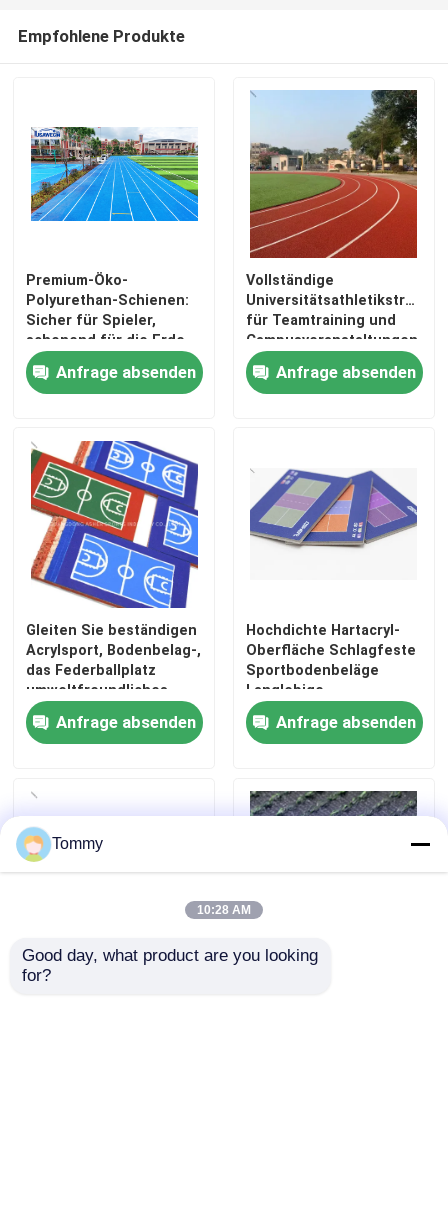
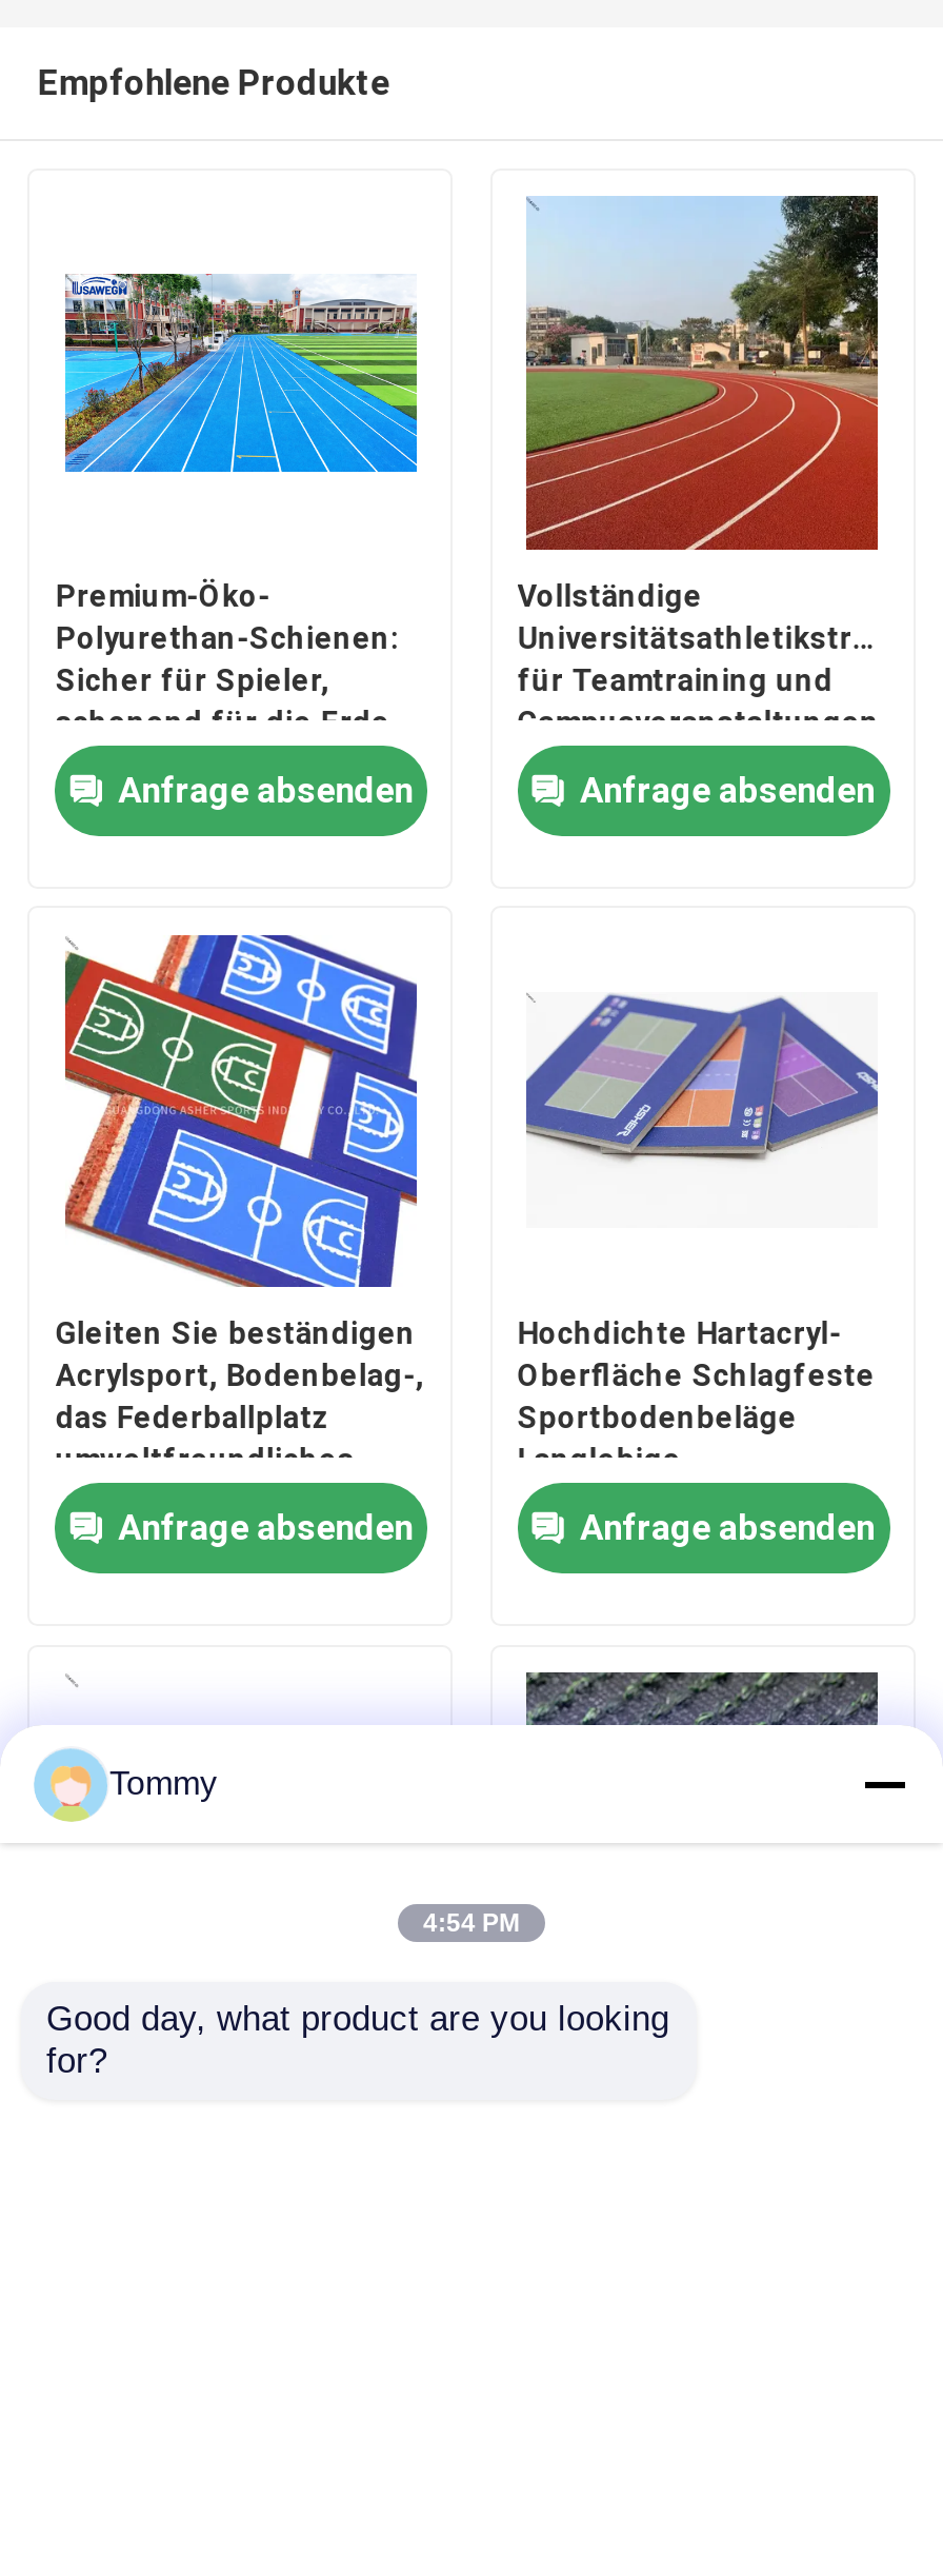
- 10:28 AM
+ 4:54 PM
